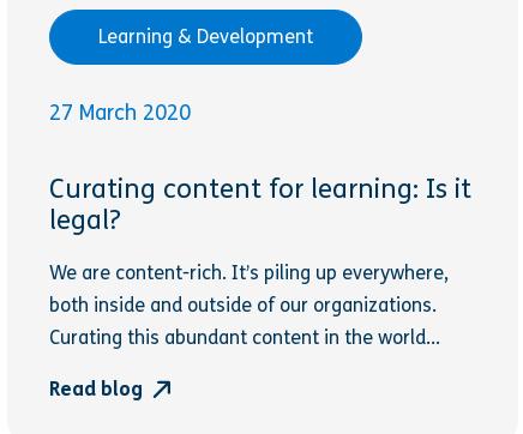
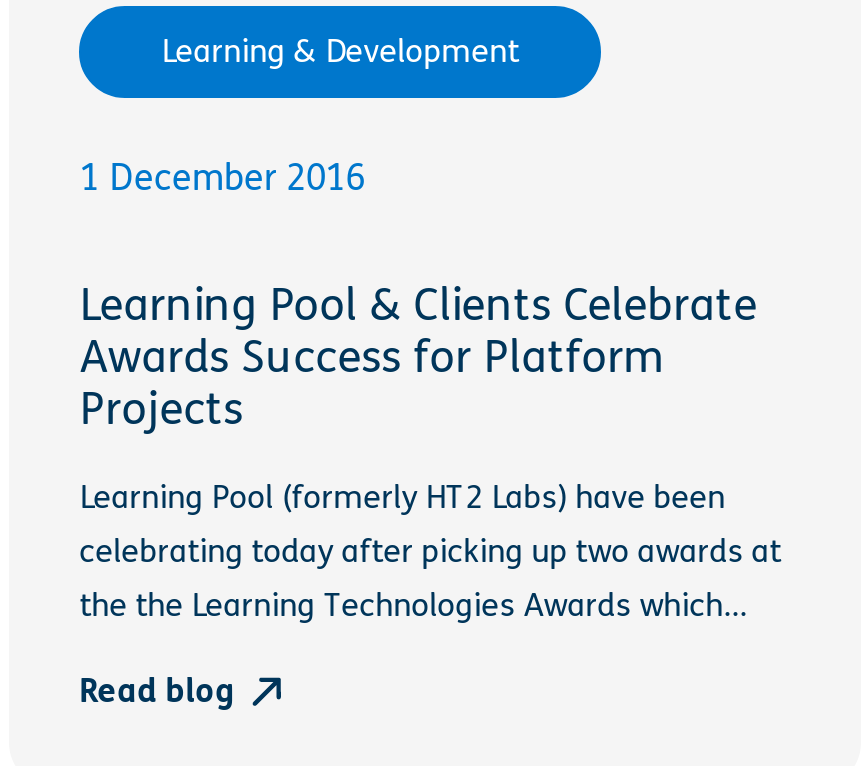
- 27 March 2020
+ 1 December 2016

- Curating content for learning: Is it
- legal?
+ Learning Pool & Clients Celebrate
+ Awards Success for Platform
+ Projects

- We are content-rich. It’s piling up everywhere,
- both inside and outside of our organizations.
- Curating this abundant content in the world...
+ Learning Pool (formerly HT2 Labs) have been
+ celebrating today after picking up two awards at
+ the the Learning Technologies Awards which...
